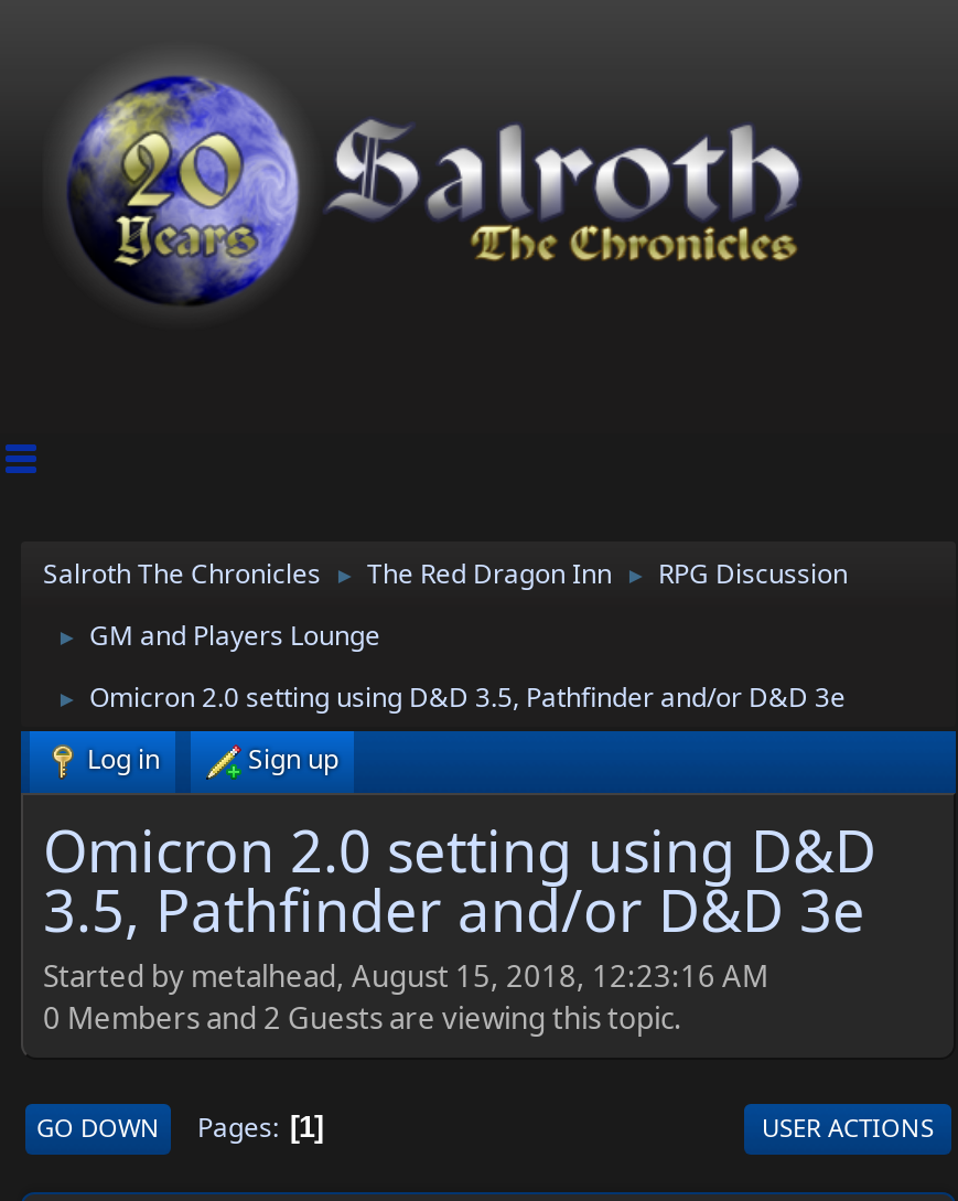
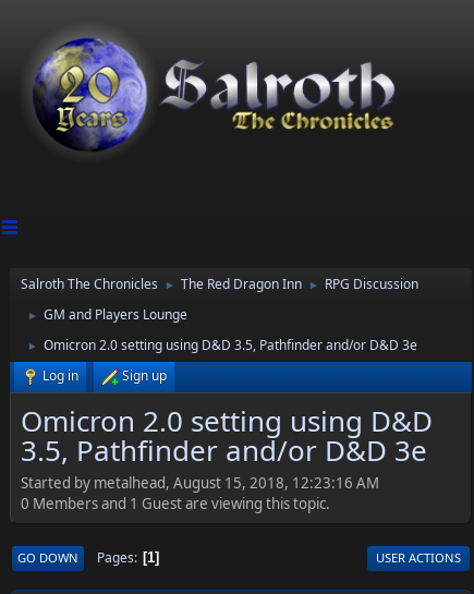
- 0 Members and 2 Guests are viewing this topic.
+ 0 Members and 1 Guest are viewing this topic.
